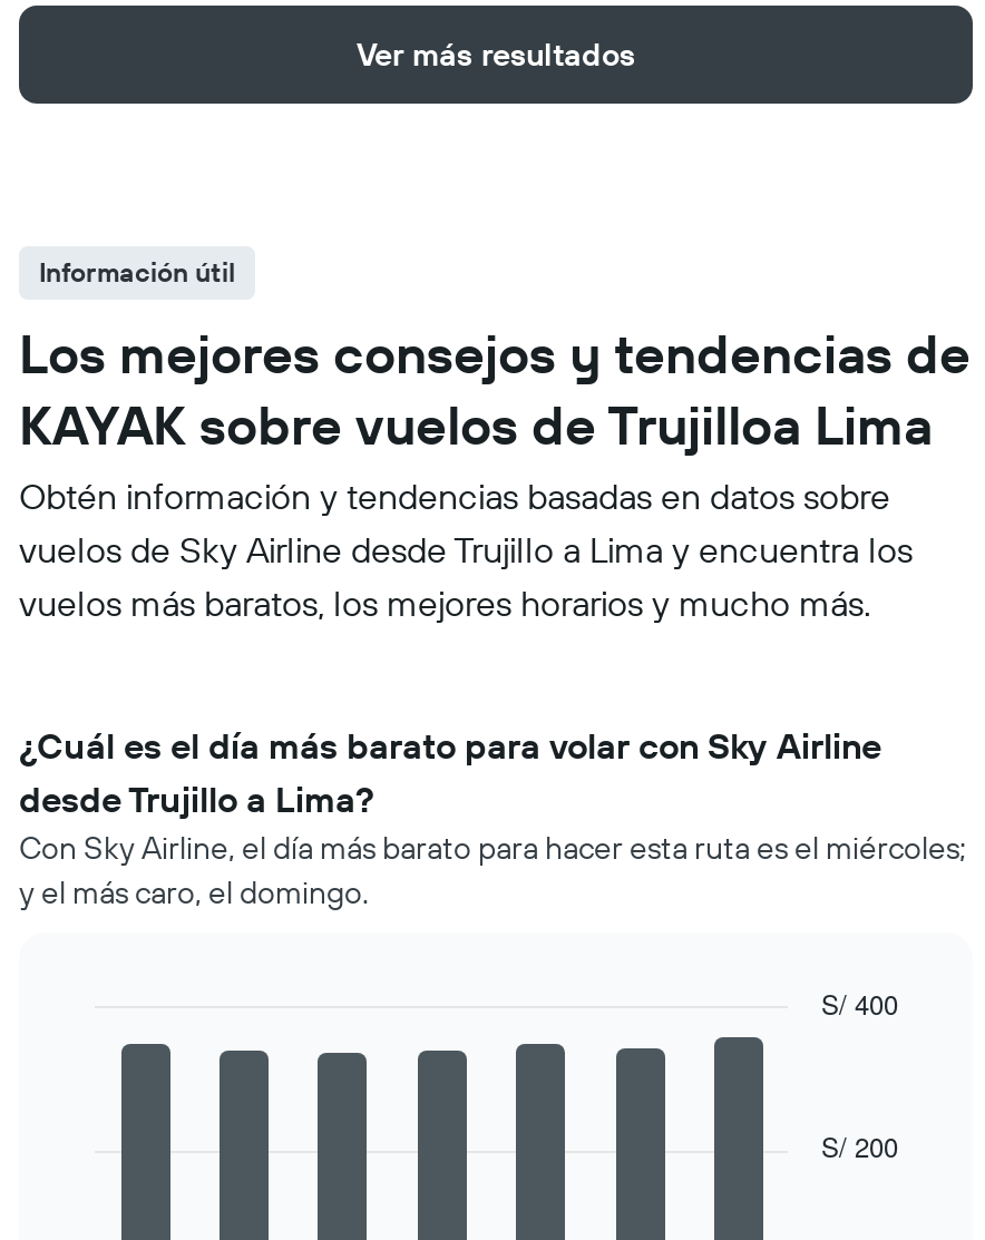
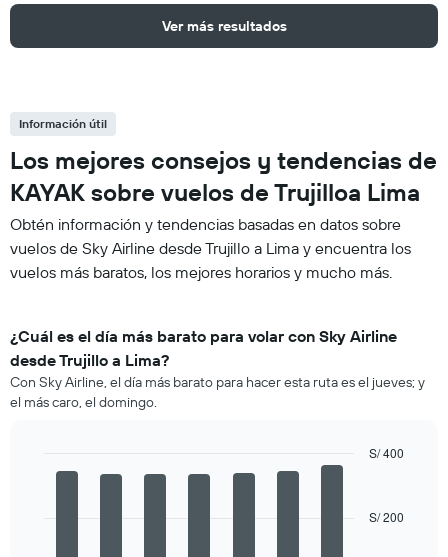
- Con Sky Airline, el día más barato para hacer esta ruta es el miércoles;
- y el más caro, el domingo.
+ Con Sky Airline, el día más barato para hacer esta ruta es el jueves; y
+ el más caro, el domingo.
